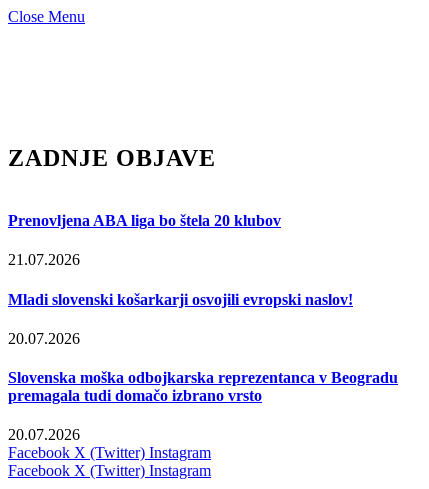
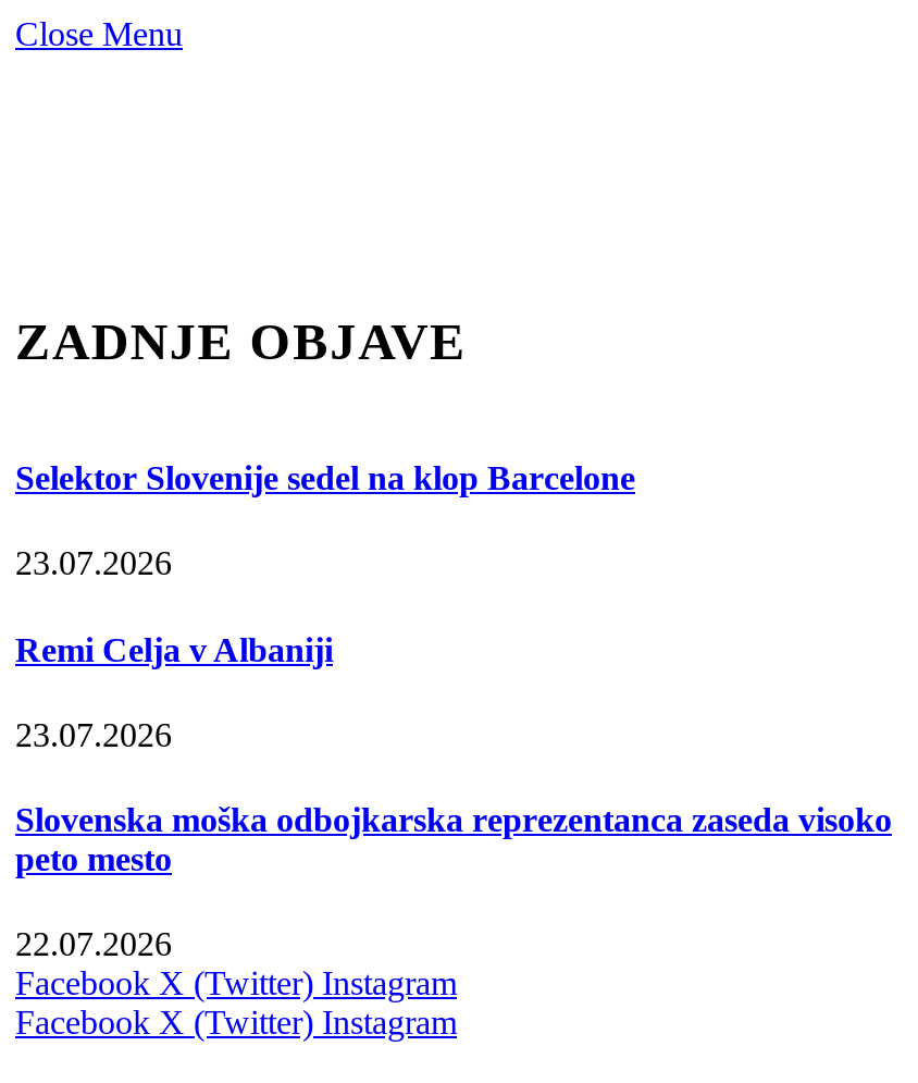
- Prenovljena ABA liga bo štela 20 klubov
+ Selektor Slovenije sedel na klop Barcelone

- 21.07.2026
+ 23.07.2026

- Mladi slovenski košarkarji osvojili evropski naslov!
+ Remi Celja v Albaniji

- 20.07.2026
+ 23.07.2026

- Slovenska moška odbojkarska reprezentanca v Beogradu
- premagala tudi domačo izbrano vrsto
+ Slovenska moška odbojkarska reprezentanca zaseda visoko
+ peto mesto

- 20.07.2026
+ 22.07.2026
